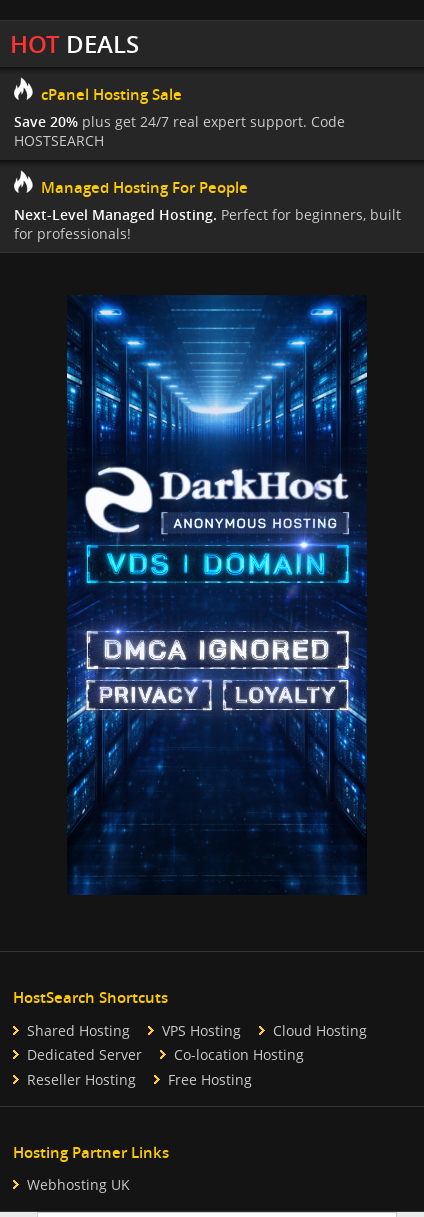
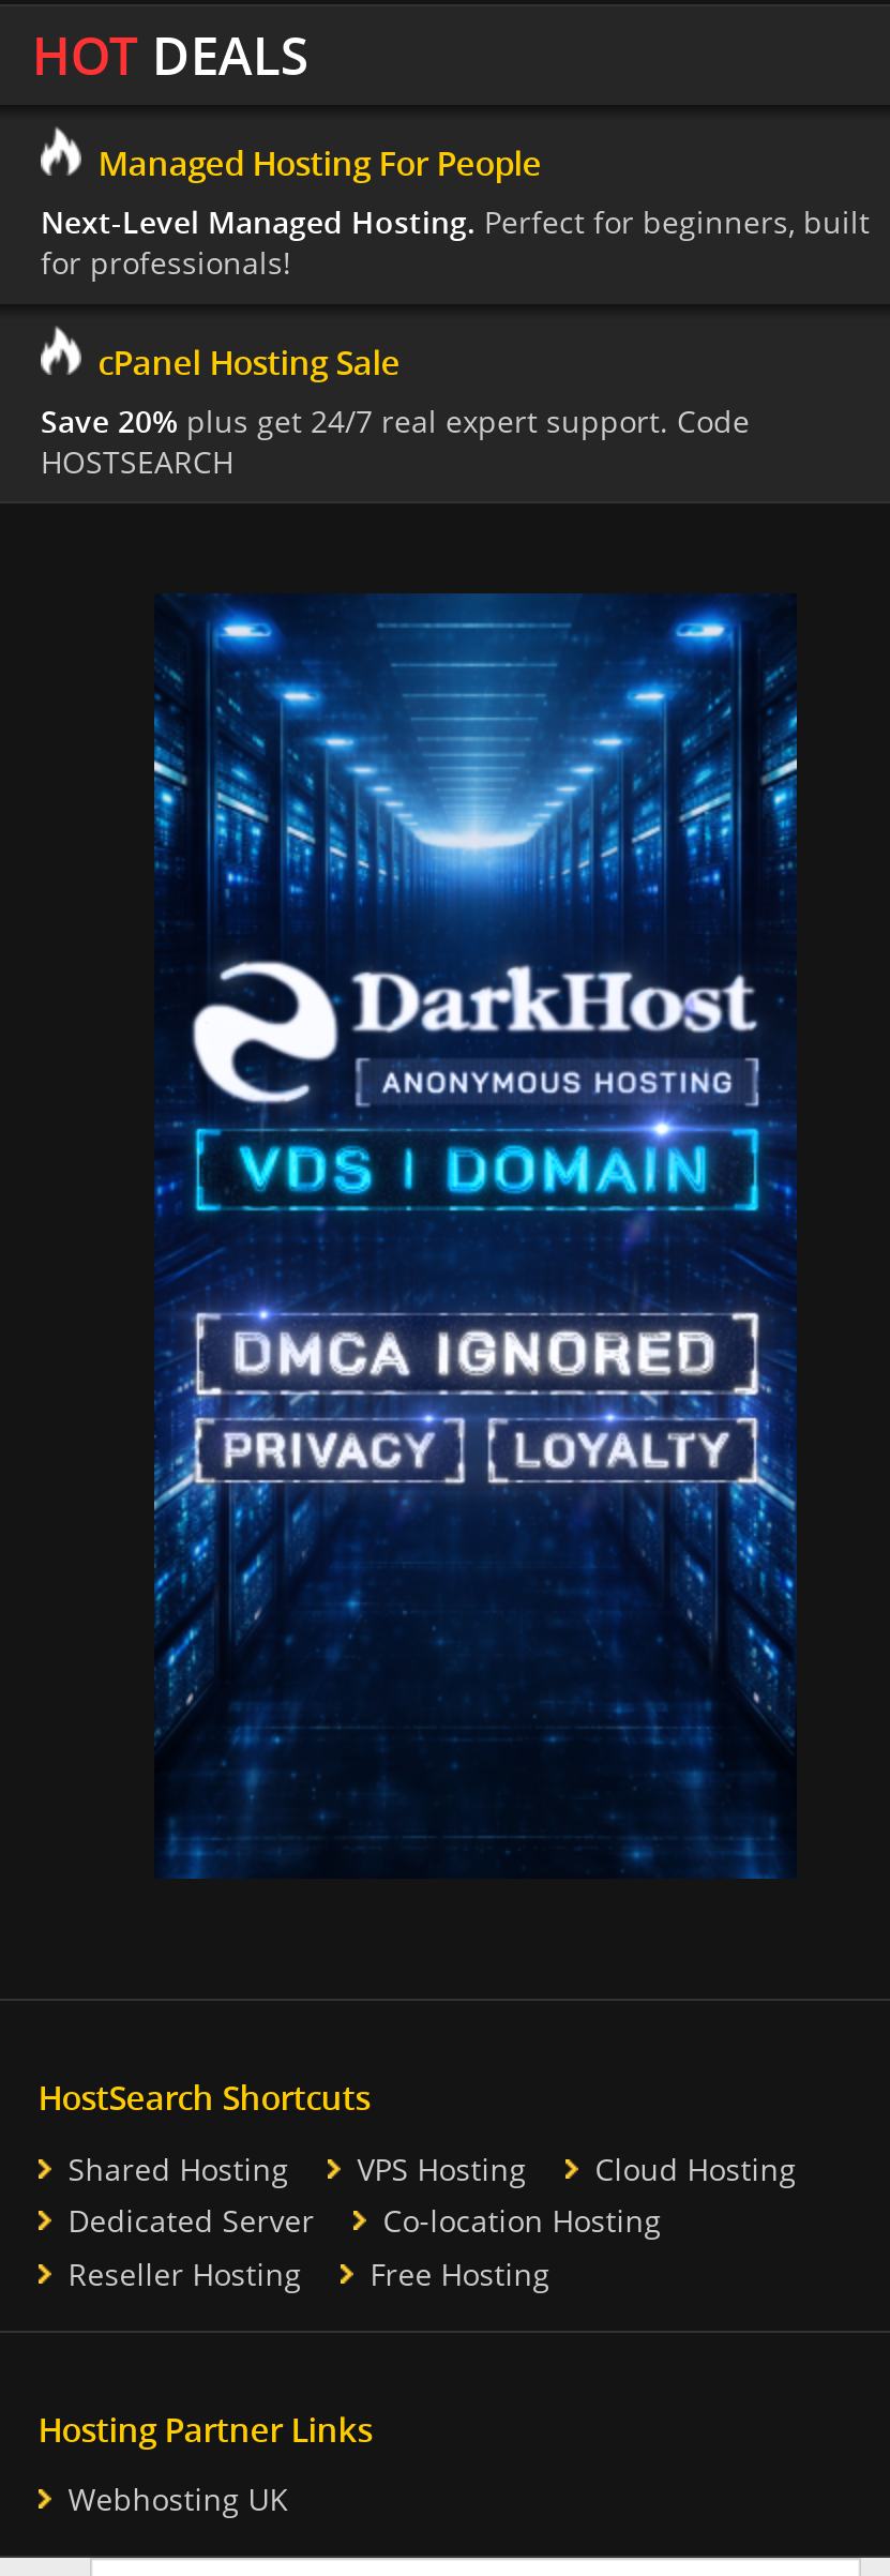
moved down: cPanel Hosting Sale | Save 20% plus get 24/7 real expert support. Code | HOSTSEARCH

moved up: Managed Hosting For People | Next-Level Managed Hosting. Perfect for beginners, built | for professionals!
